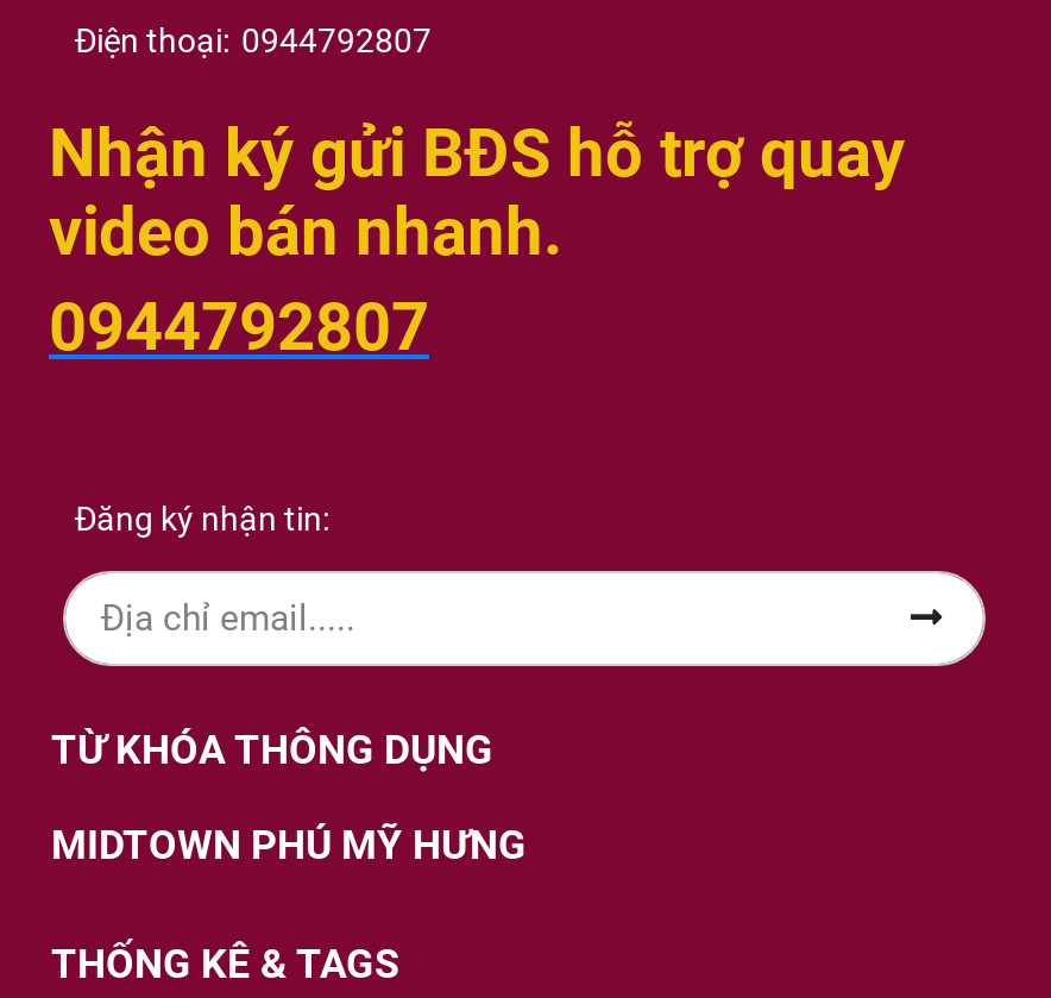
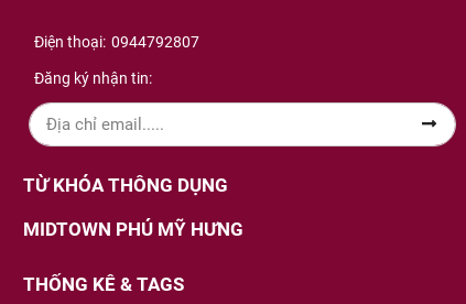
- Nhận ký gửi BĐS hỗ trợ quay
- video bán nhanh.
- 0944792807
